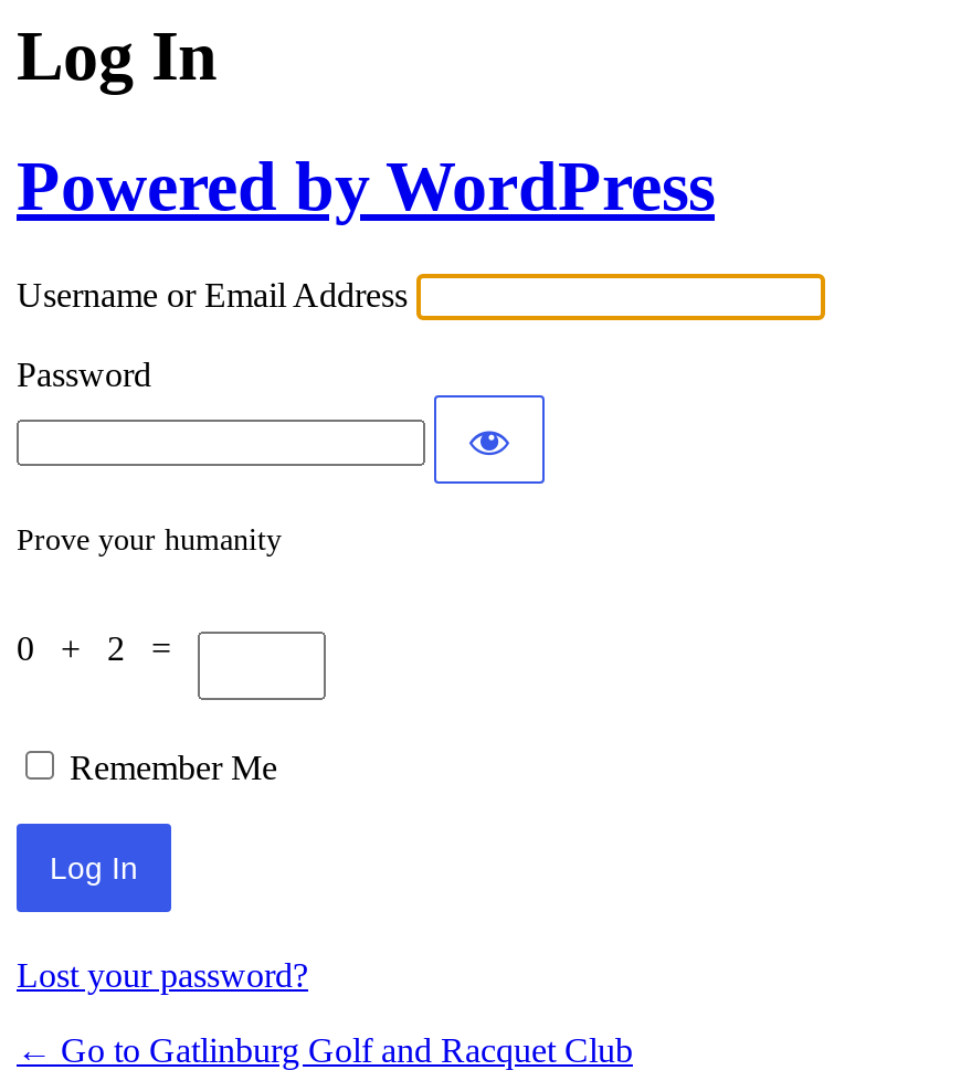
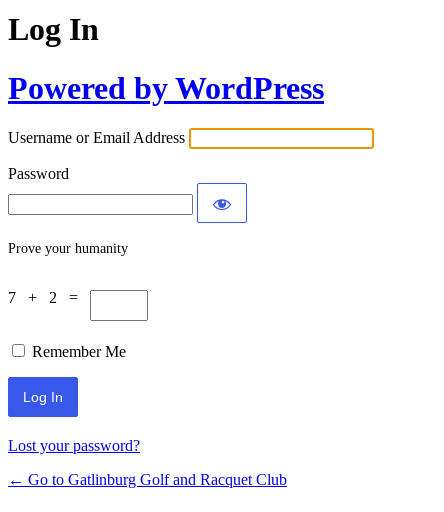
- 0 + 2 =
+ 7 + 2 =
